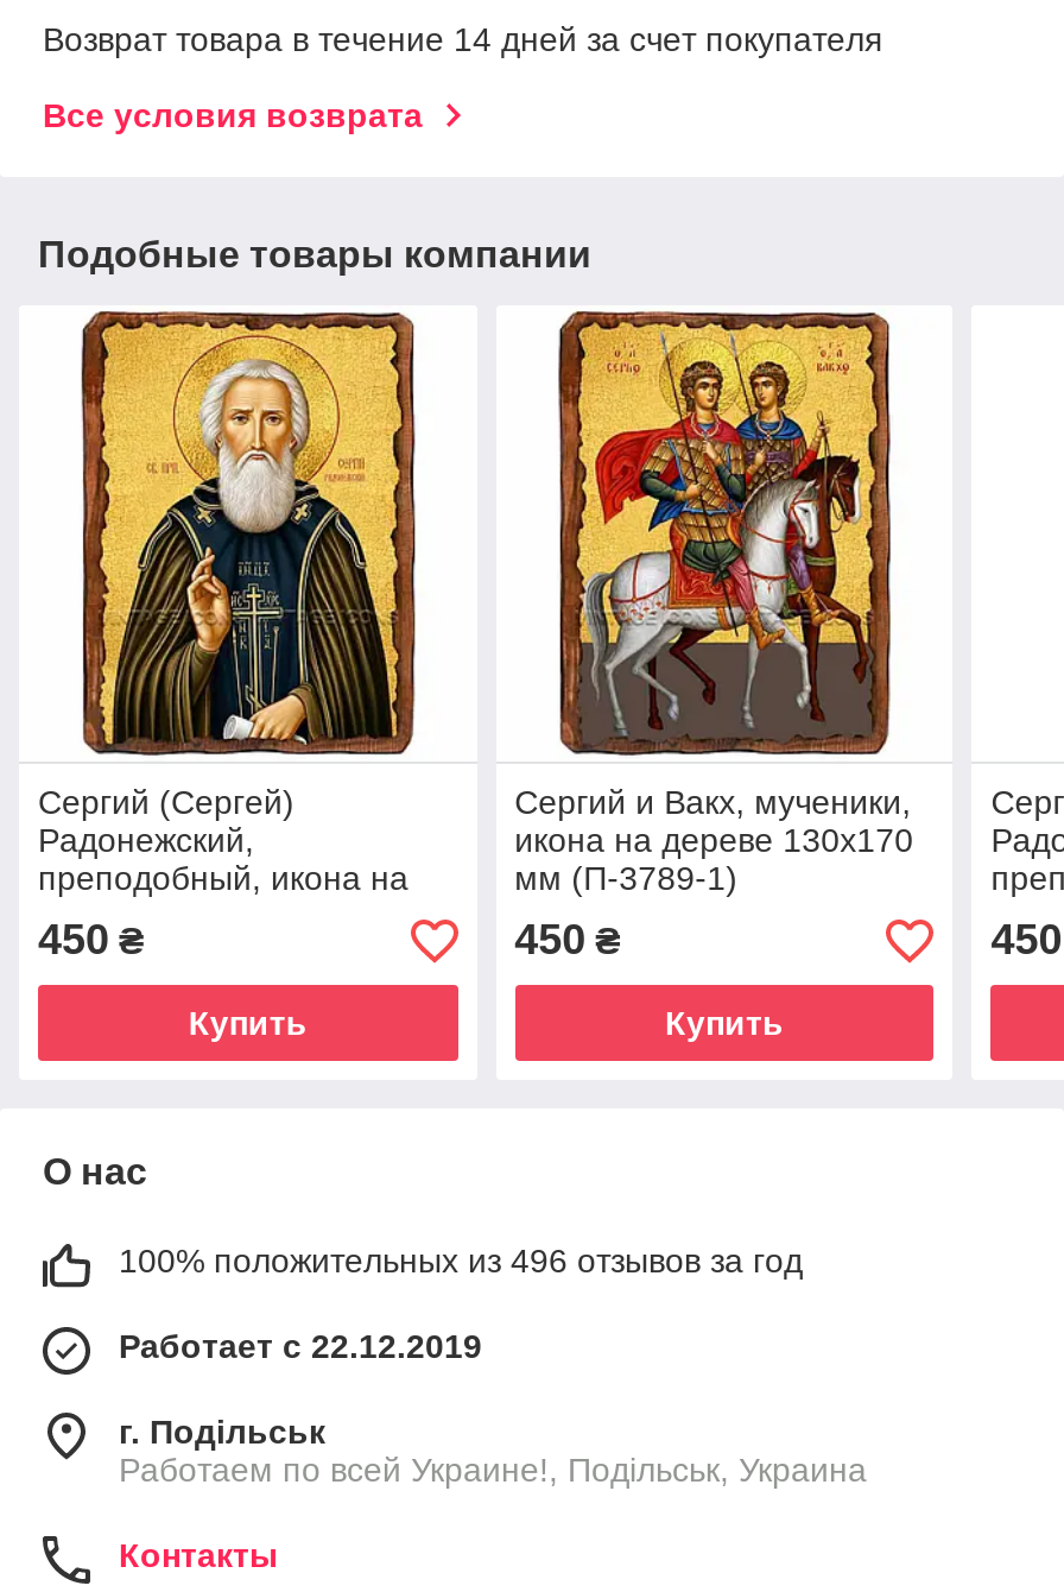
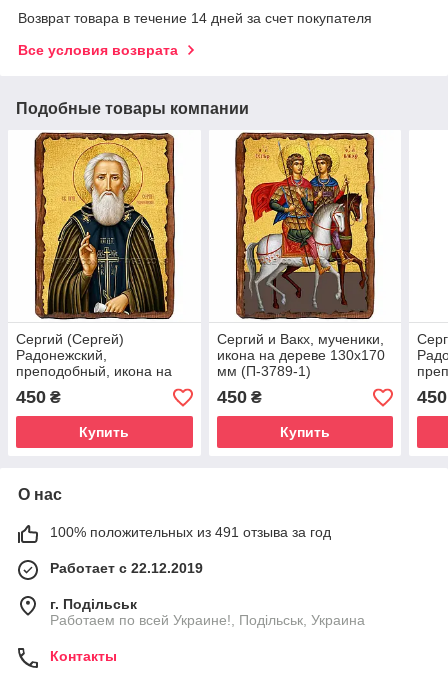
- 100% положительных из 496 отзывов за год
+ 100% положительных из 491 отзыва за год
